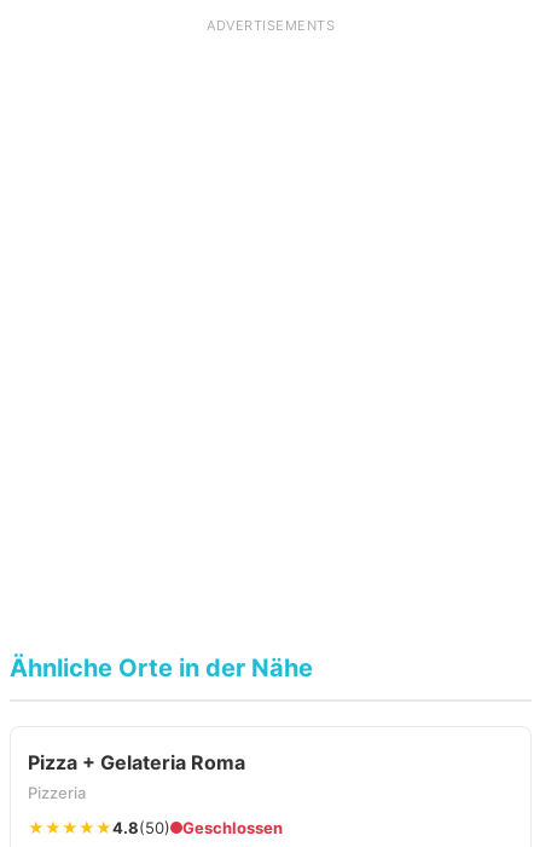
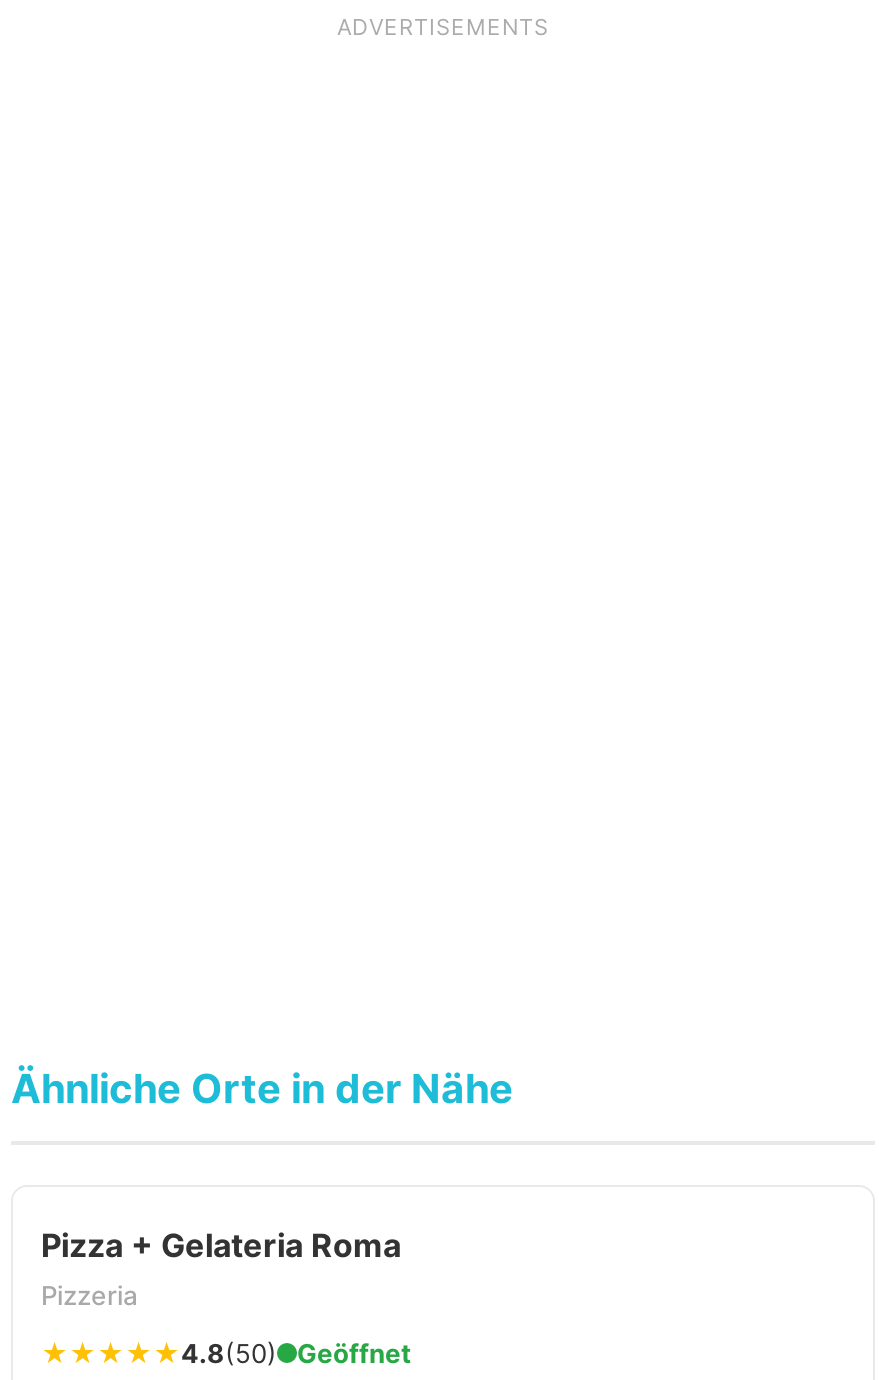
- Geschlossen
+ Geöffnet
